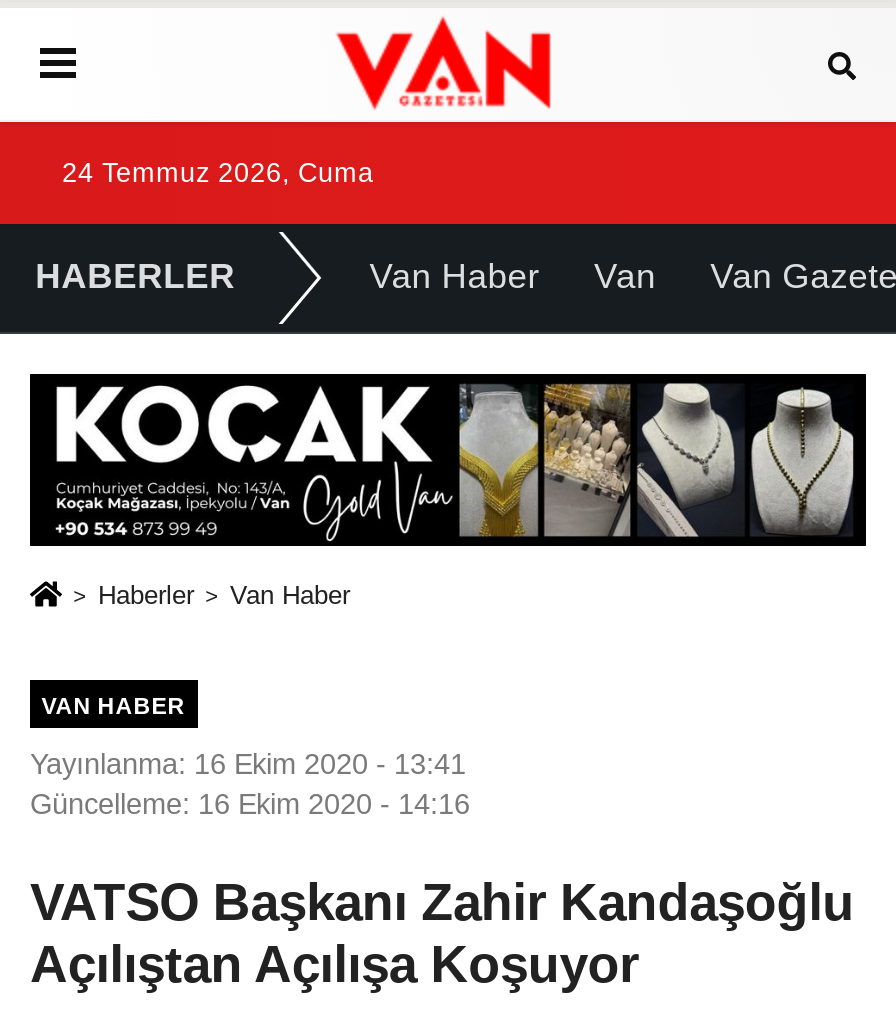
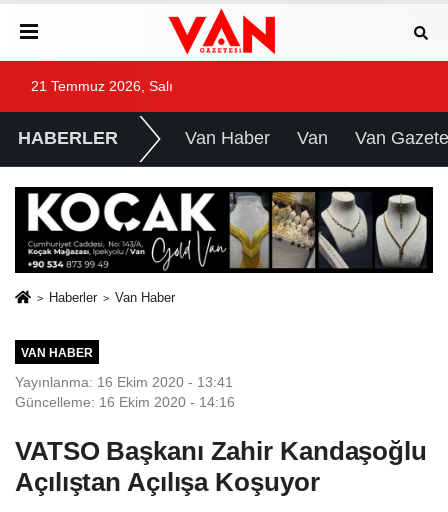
- 24 Temmuz 2026, Cuma
+ 21 Temmuz 2026, Salı
